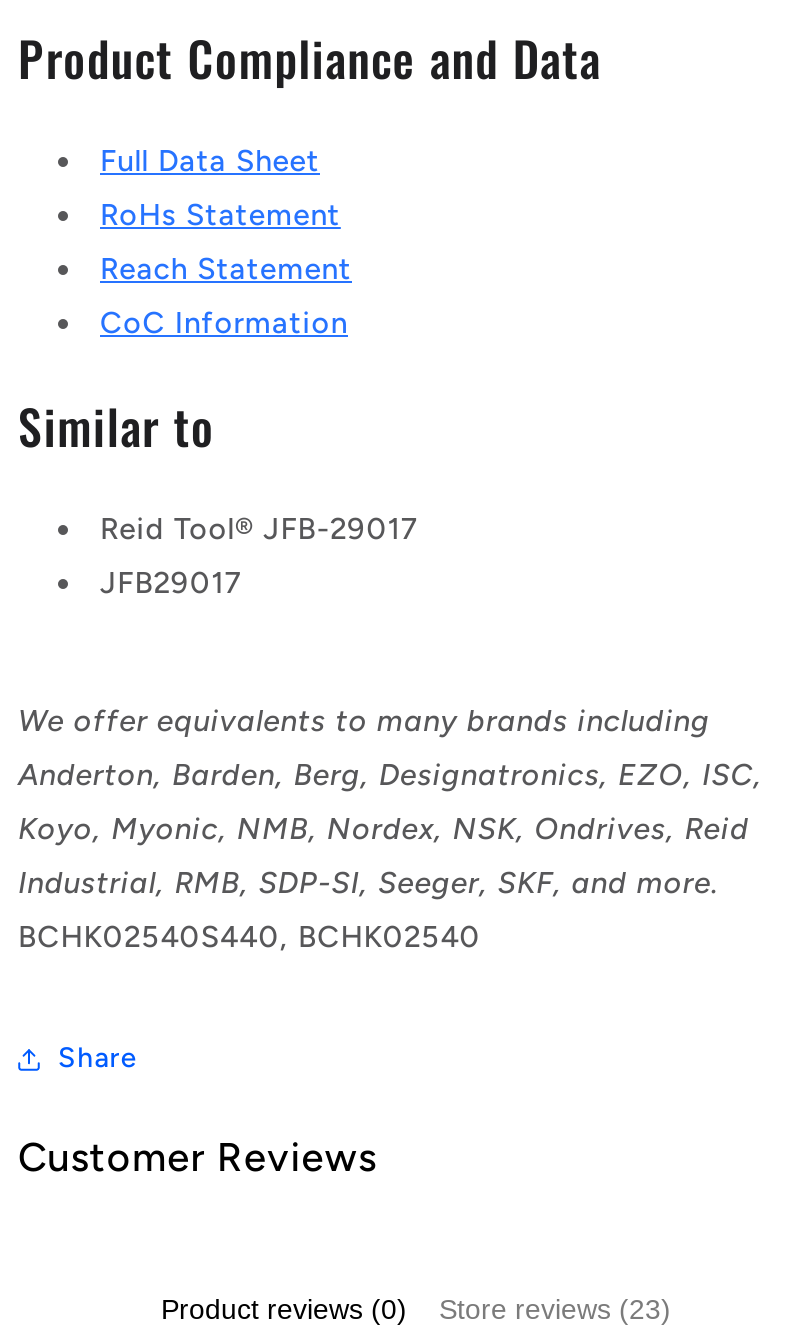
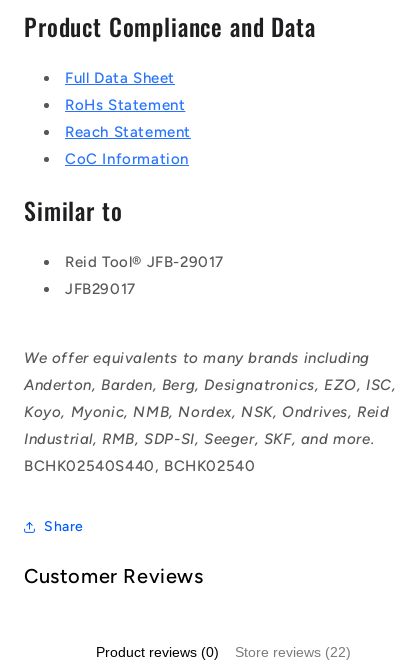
- Store reviews (23)
+ Store reviews (22)
